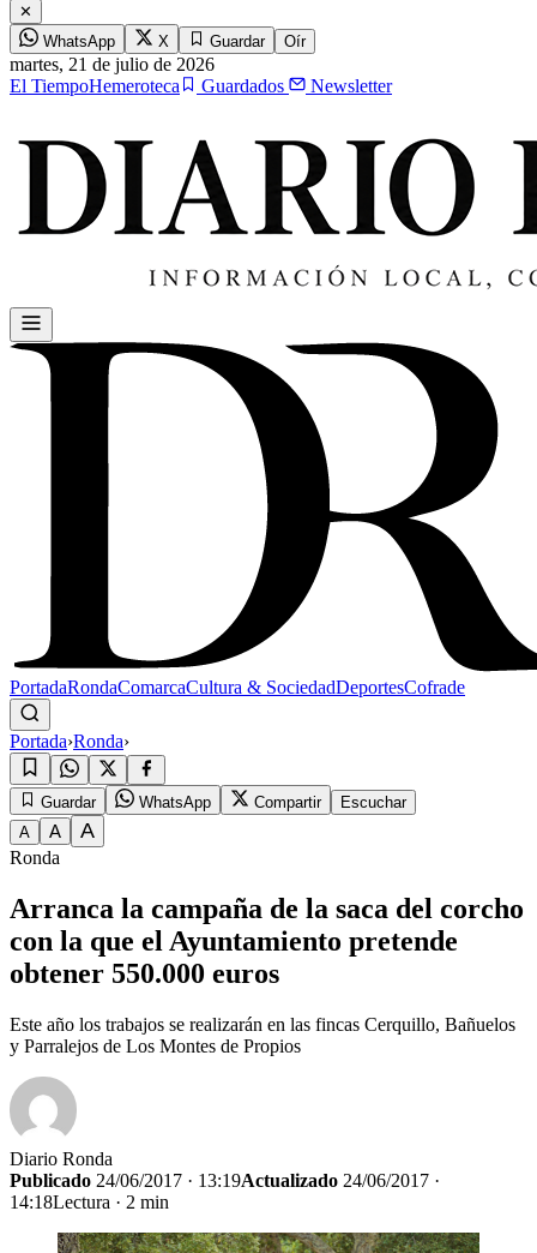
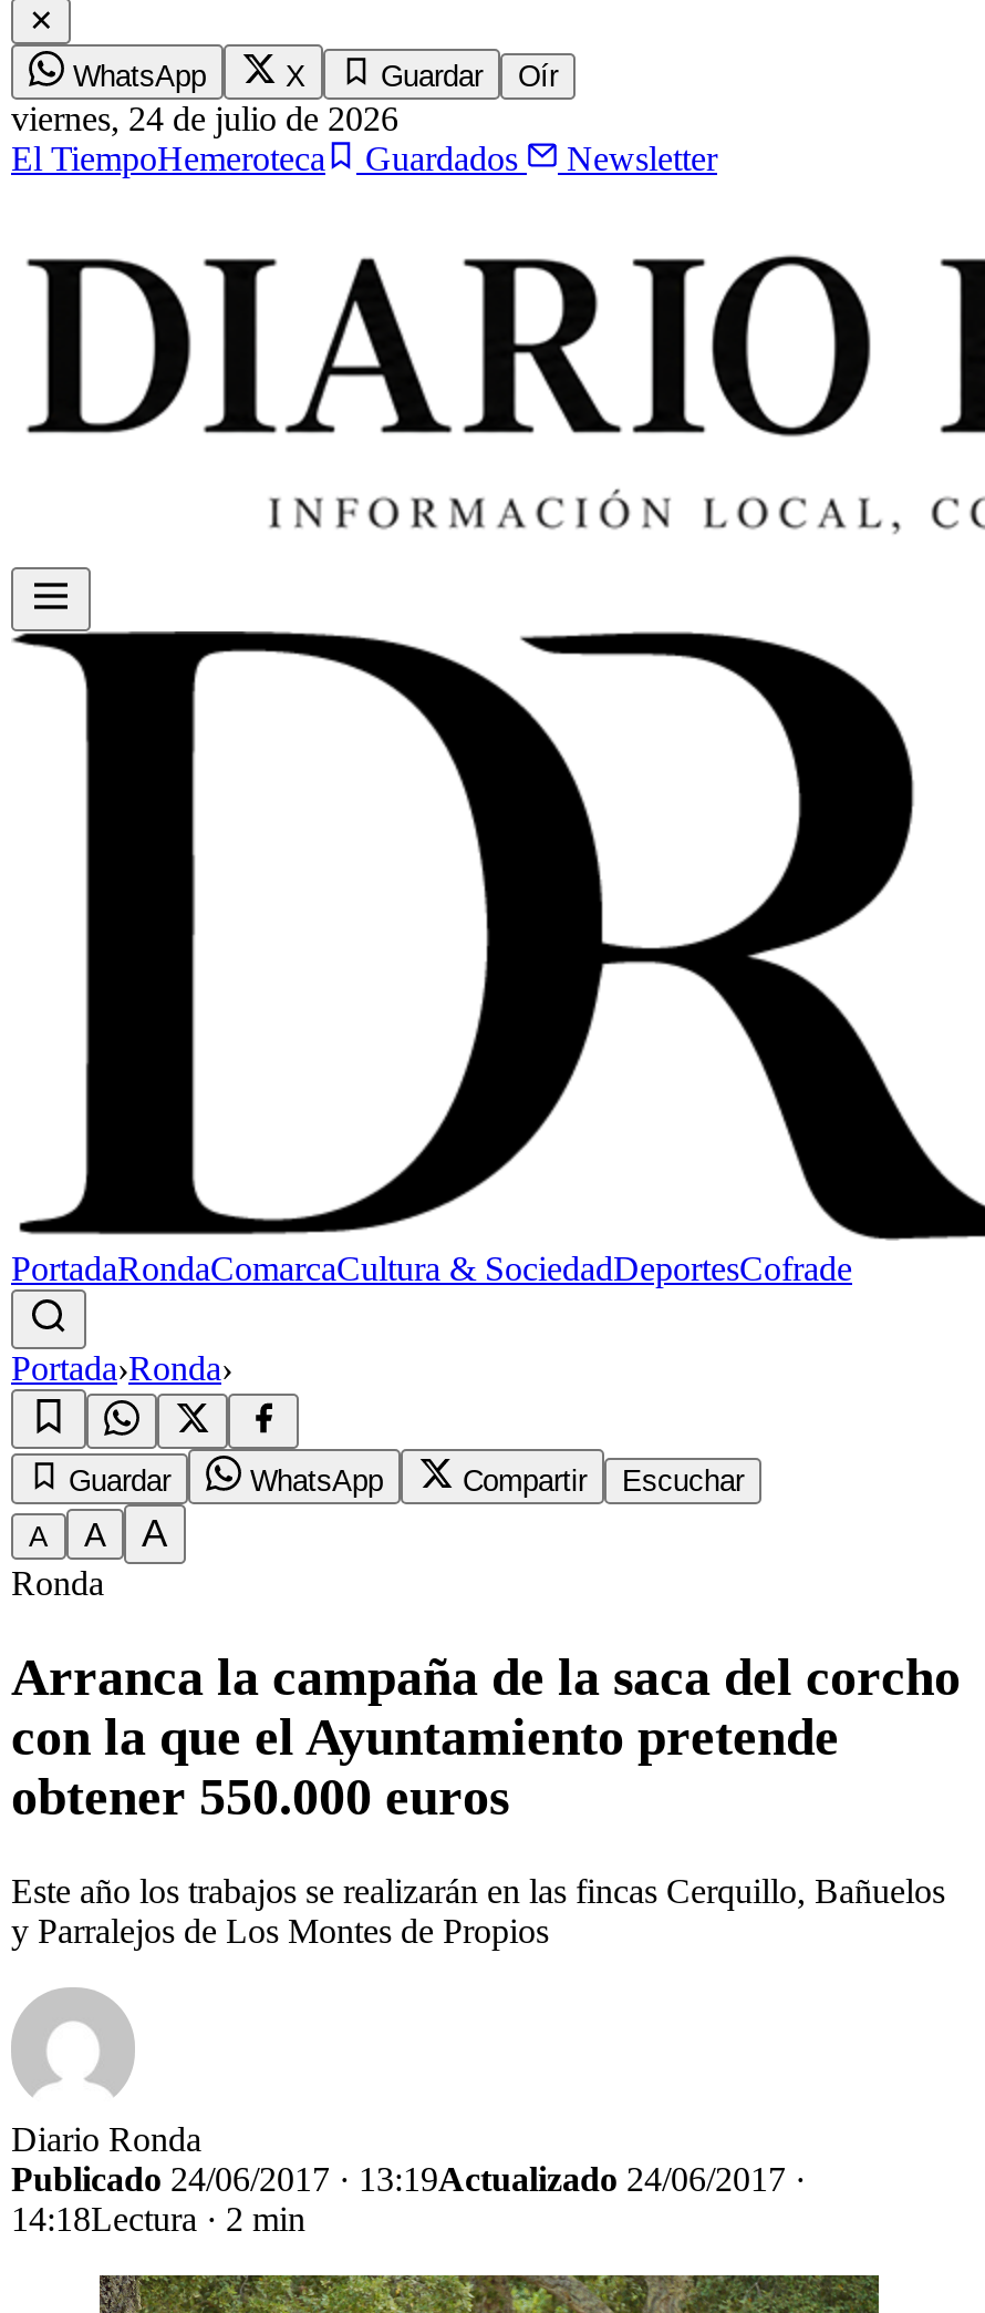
- martes,21 de julio de 2026
+ viernes,24 de julio de 2026
